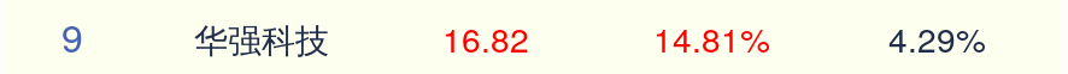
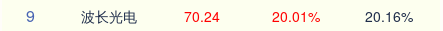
- 华强科技
- 16.82
- 14.81%
- 4.29%
+ 波长光电
+ 70.24
+ 20.01%
+ 20.16%
